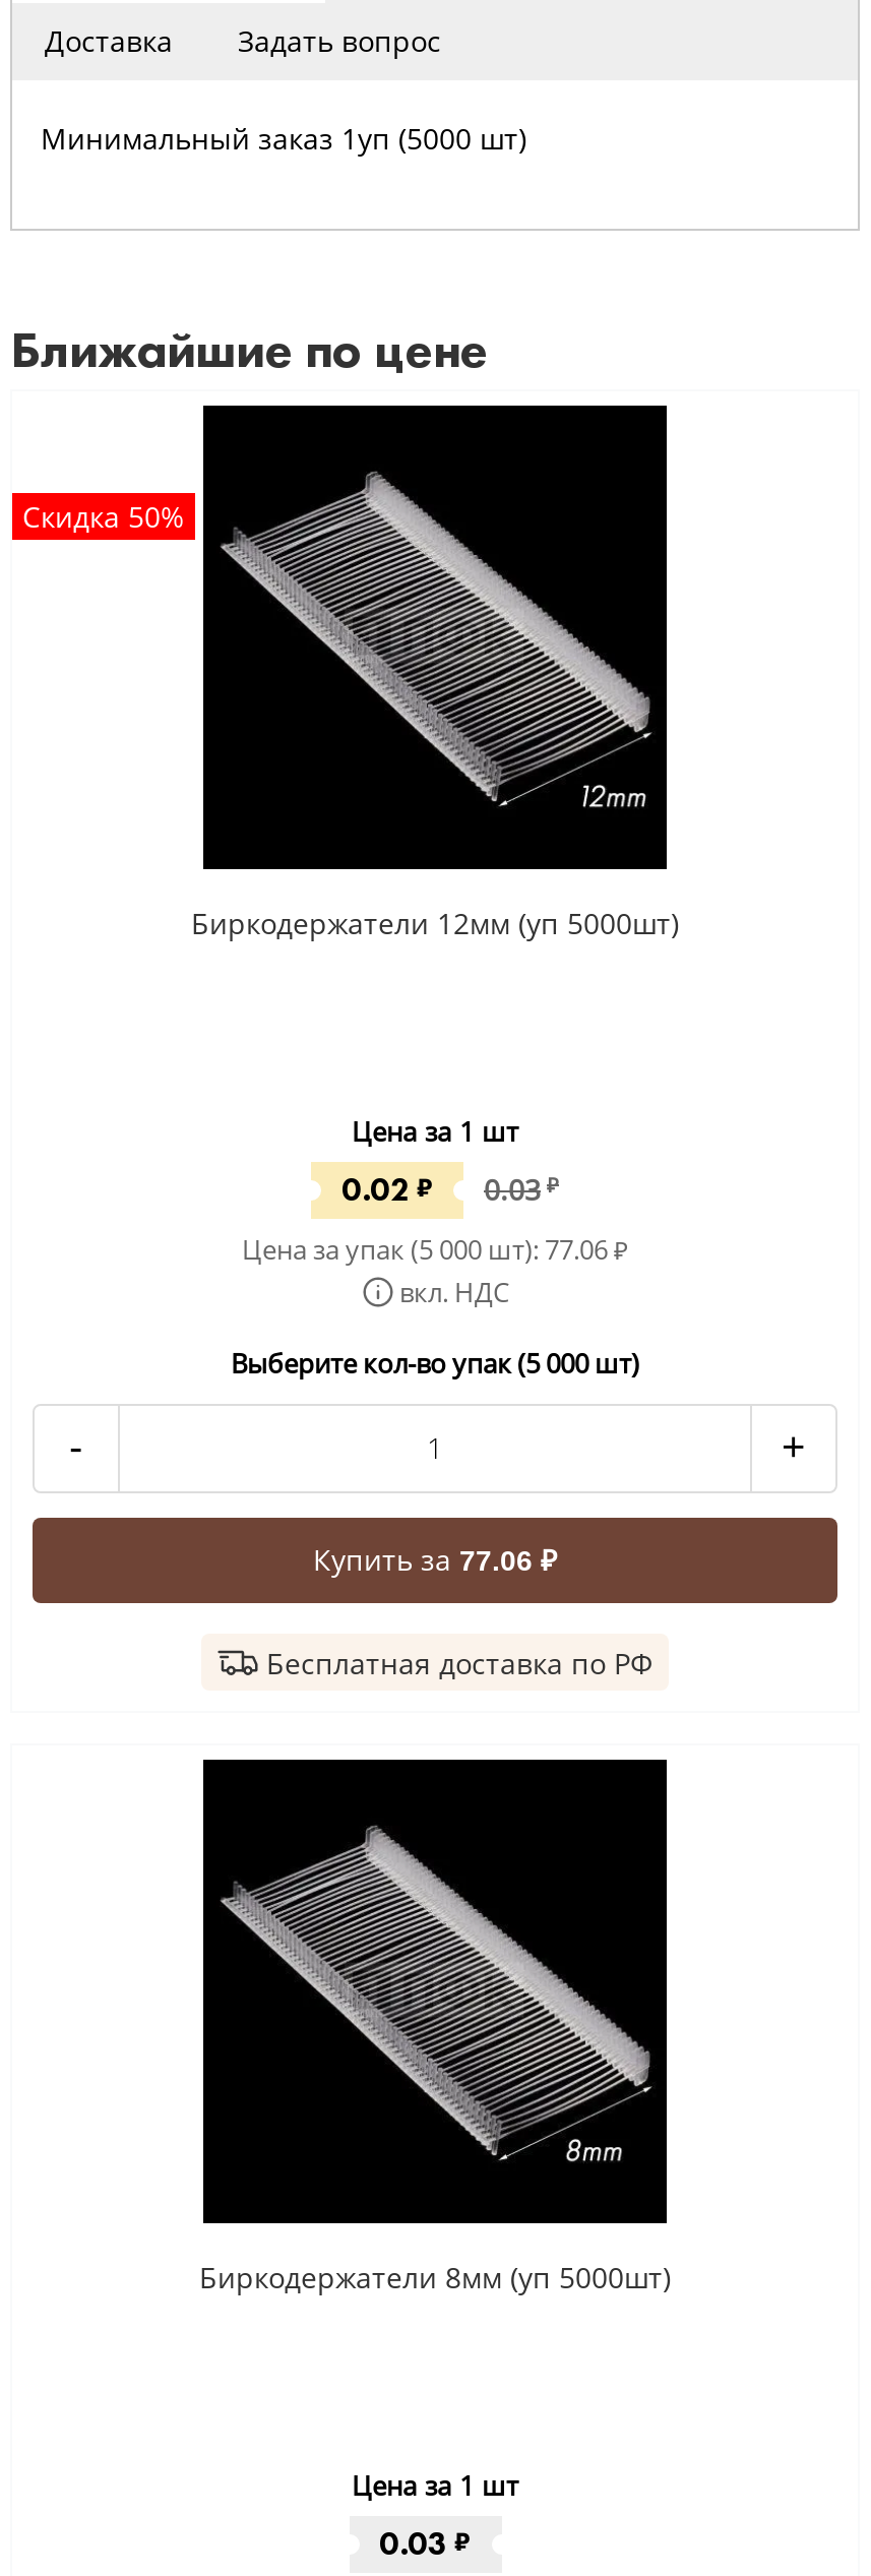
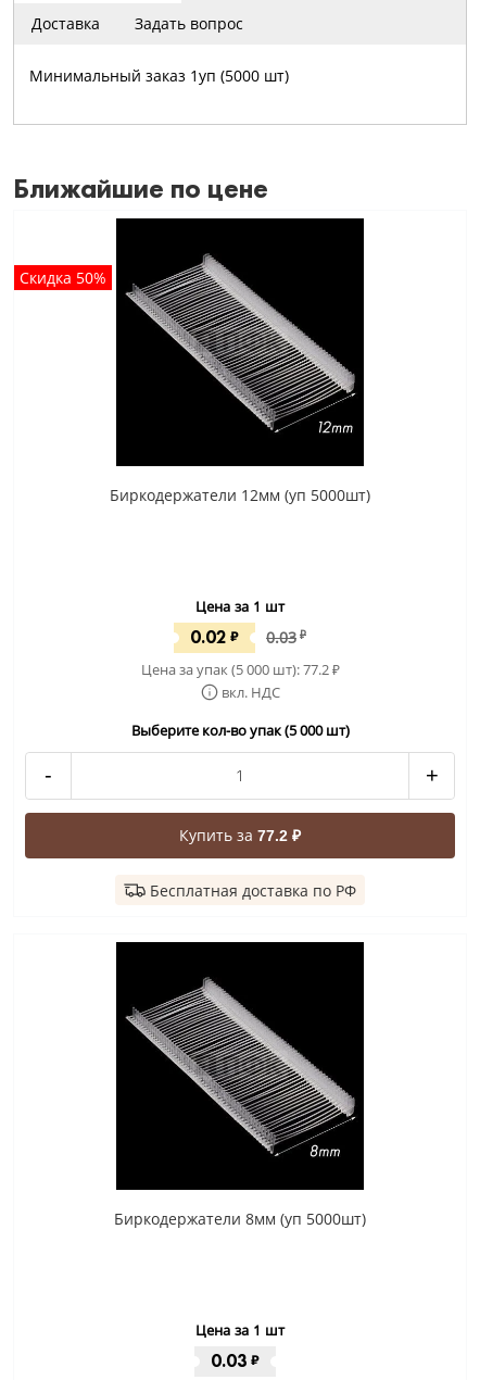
- Цена за упак (5 000 шт): 77.06₽
+ Цена за упак (5 000 шт): 77.2₽

- Купить за 77.06 ₽
+ Купить за 77.2 ₽
